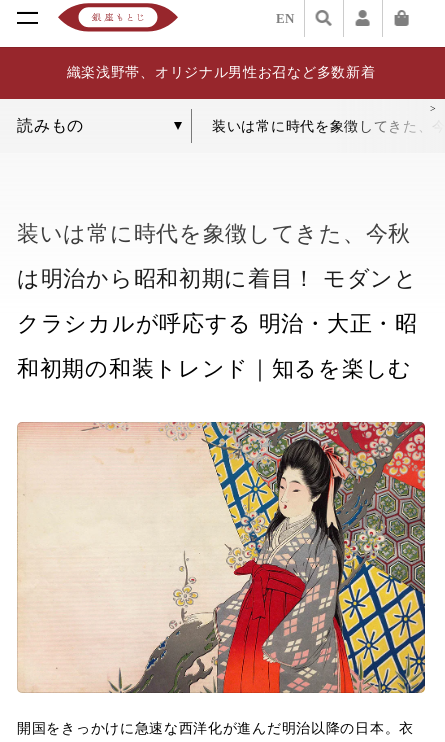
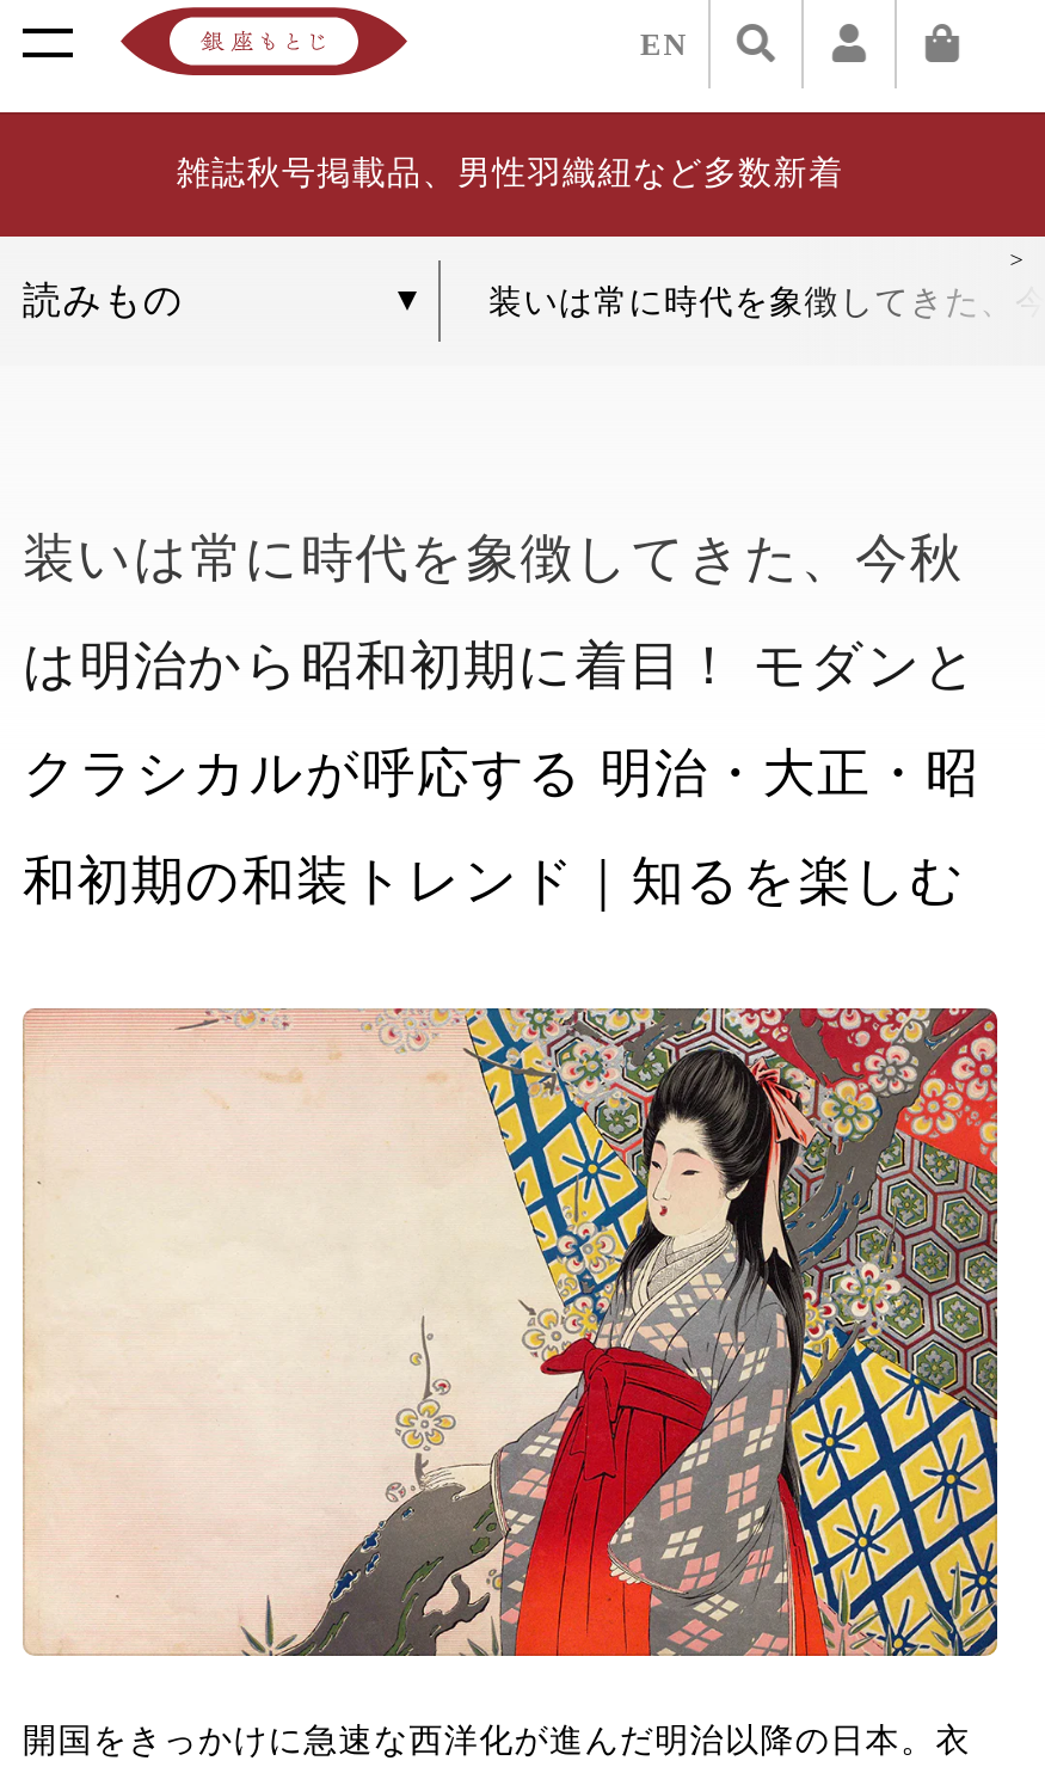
- 織楽浅野帯、オリジナル男性お召など多数新着
+ 雑誌秋号掲載品、男性羽織紐など多数新着
